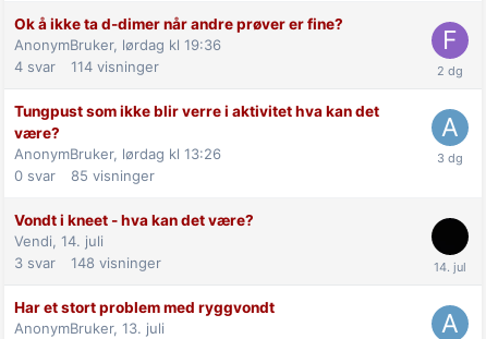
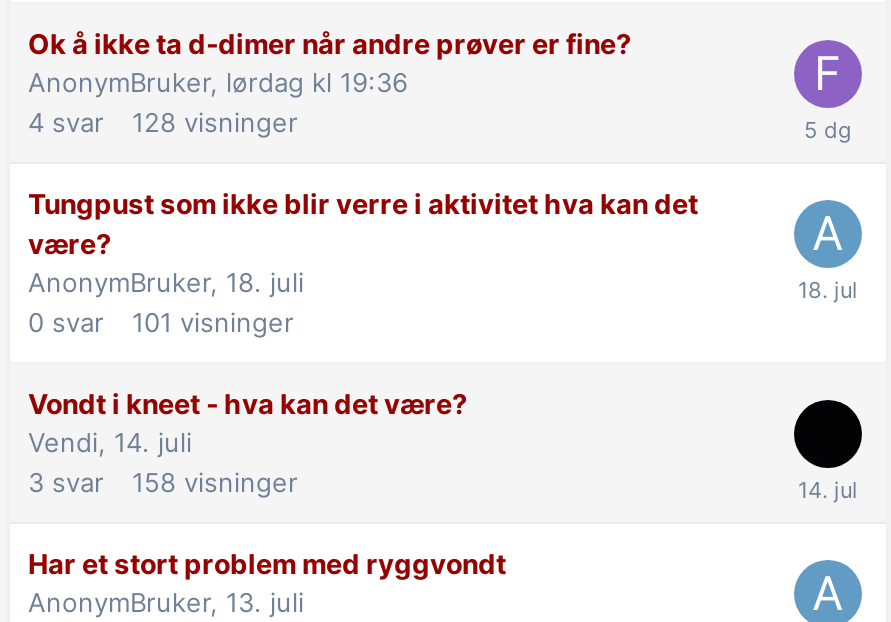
- 4 svar 114 visninger
+ 4 svar 128 visninger

- AnonymBruker, lørdag kl 13:26
+ AnonymBruker, 18. juli

- 0 svar 85 visninger
+ 0 svar 101 visninger

- 3 svar 148 visninger
+ 3 svar 158 visninger
